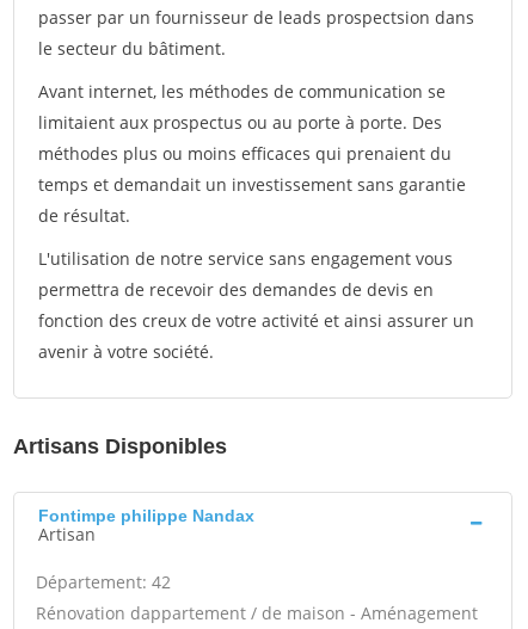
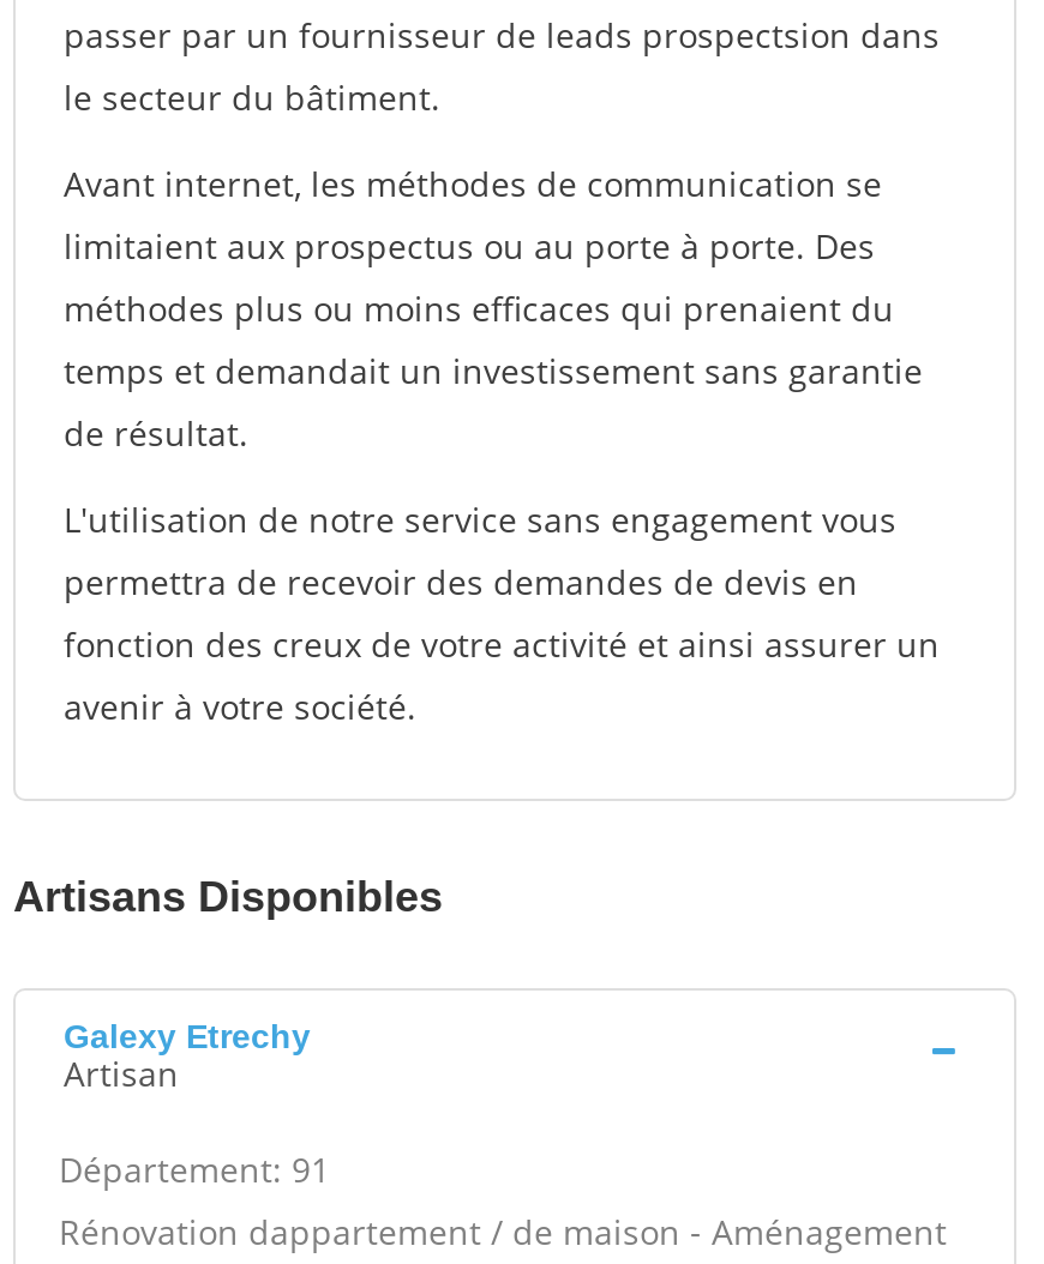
- Fontimpe philippe Nandax
+ Galexy Etrechy

- Département: 42
+ Département: 91
